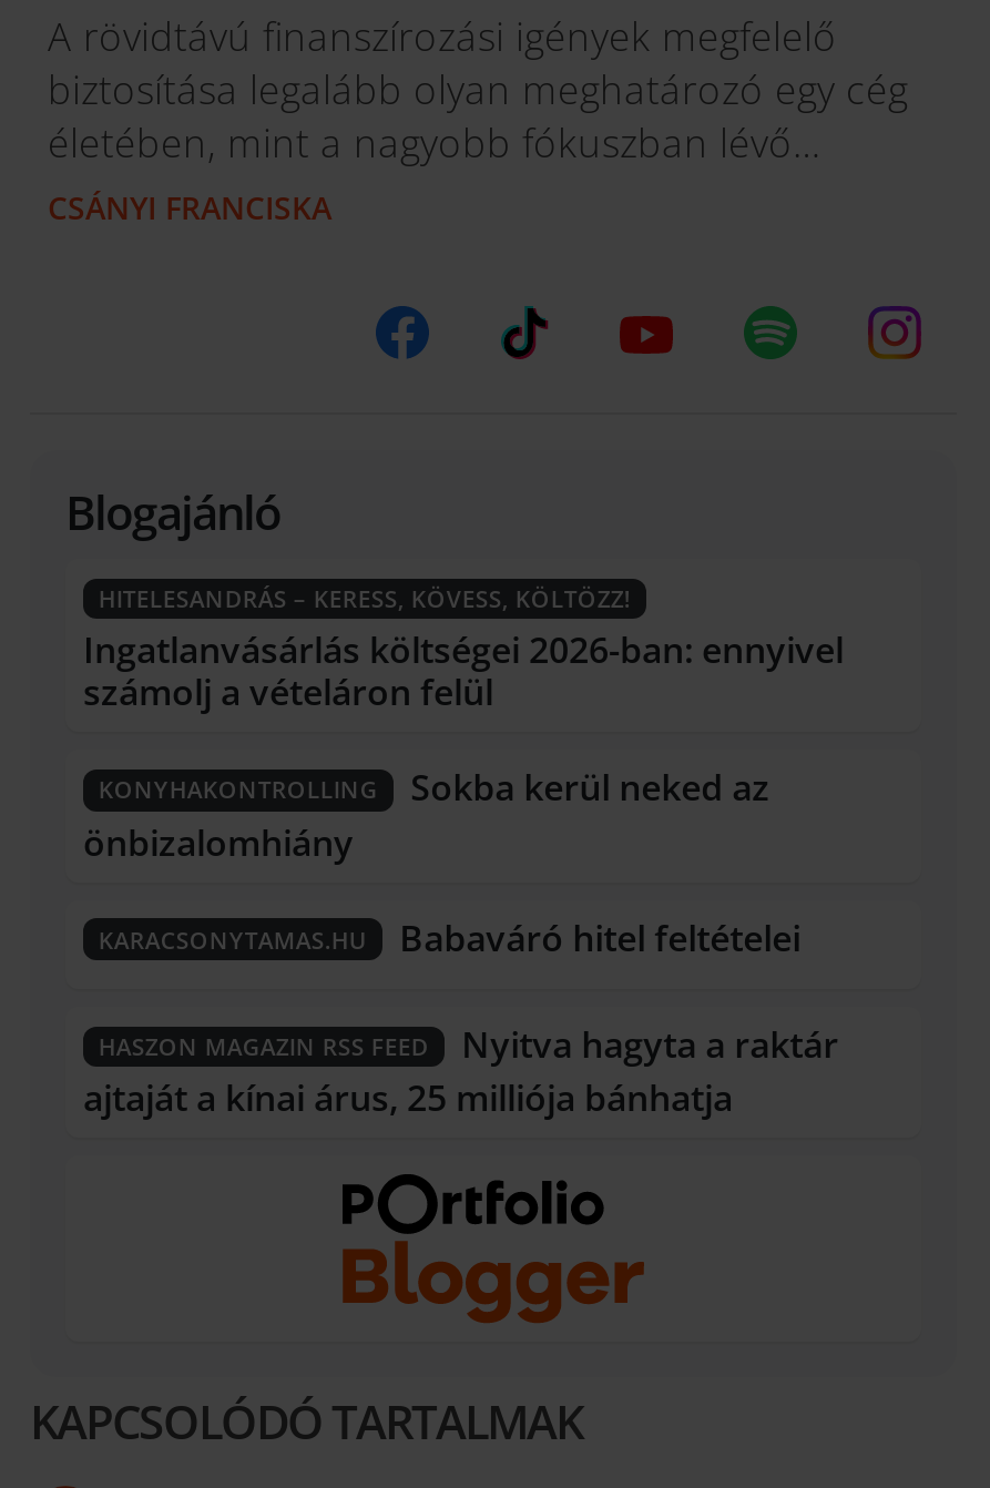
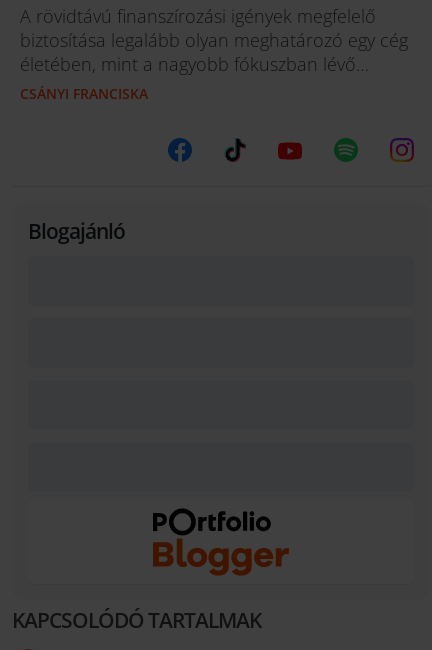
- HITELESANDRÁS – KERESS, KÖVESS, KÖLTÖZZ!
- Ingatlanvásárlás költségei 2026-ban: ennyivel
- számolj a vételáron felül
- KONYHAKONTROLLING
- Sokba kerül neked az
- önbizalomhiány
- KARACSONYTAMAS.HU
- Babaváró hitel feltételei
- HASZON MAGAZIN RSS FEED
- Nyitva hagyta a raktár
- ajtaját a kínai árus, 25 milliója bánhatja
